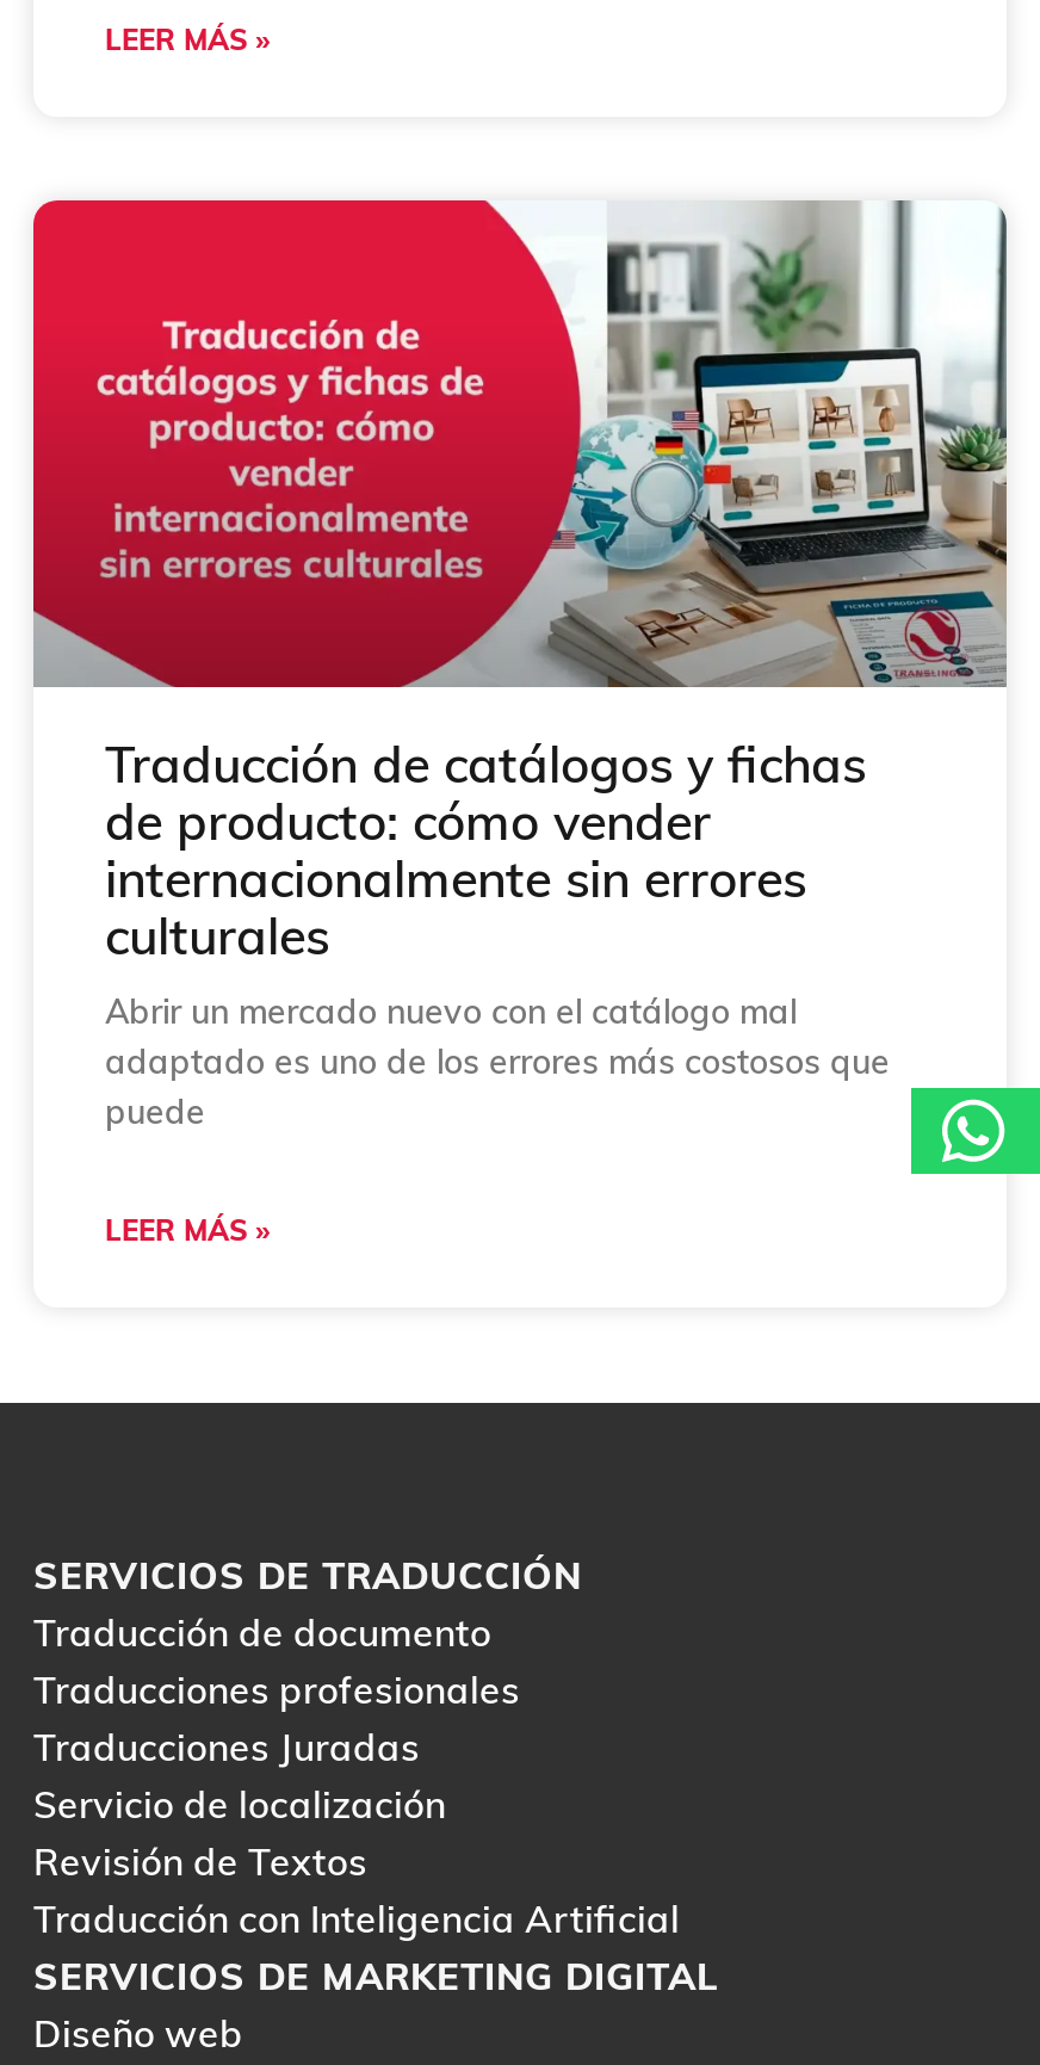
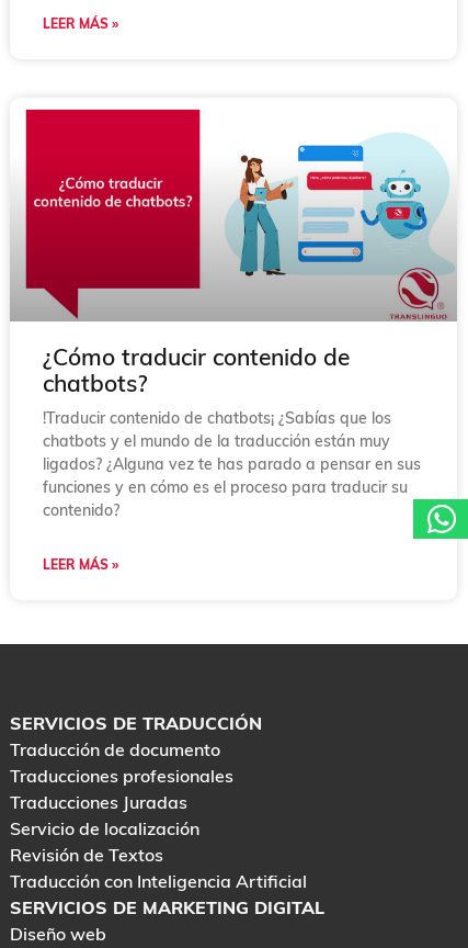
- [image]
- Traducción de catálogos y fichas
- de producto: cómo vender
- internacionalmente sin errores
- culturales
- Abrir un mercado nuevo con el catálogo mal
- adaptado es uno de los errores más costosos que
- puede
+ [image]
+ ¿Cómo traducir contenido de
+ chatbots?
+ !Traducir contenido de chatbots¡ ¿Sabías que los
+ chatbots y el mundo de la traducción están muy
+ ligados? ¿Alguna vez te has parado a pensar en sus
+ funciones y en cómo es el proceso para traducir su
+ contenido?
